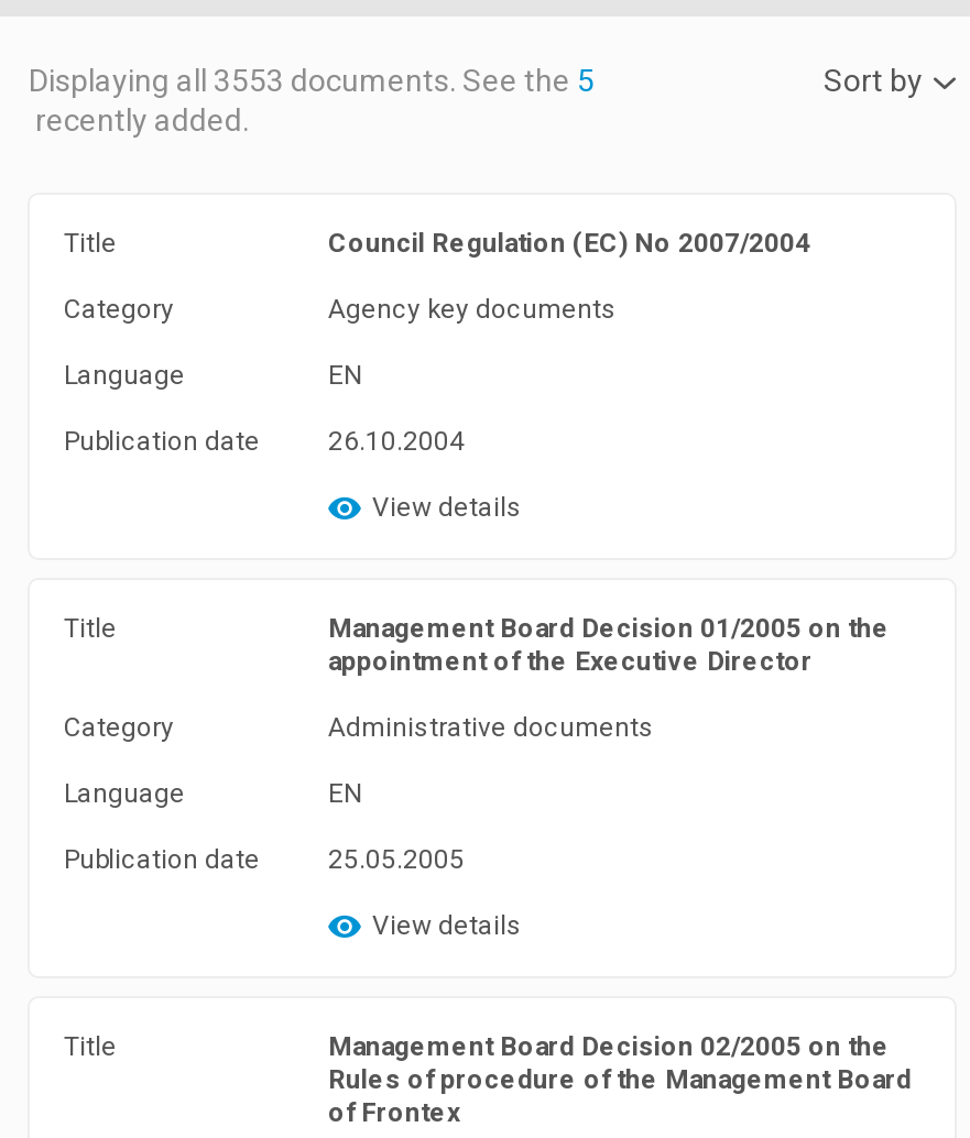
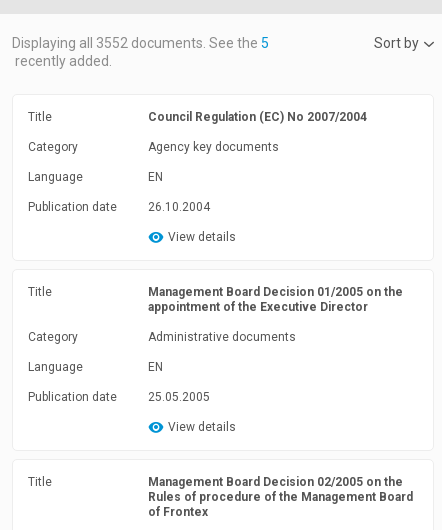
- Displaying all 3553 documents. See the 5
+ Displaying all 3552 documents. See the 5
